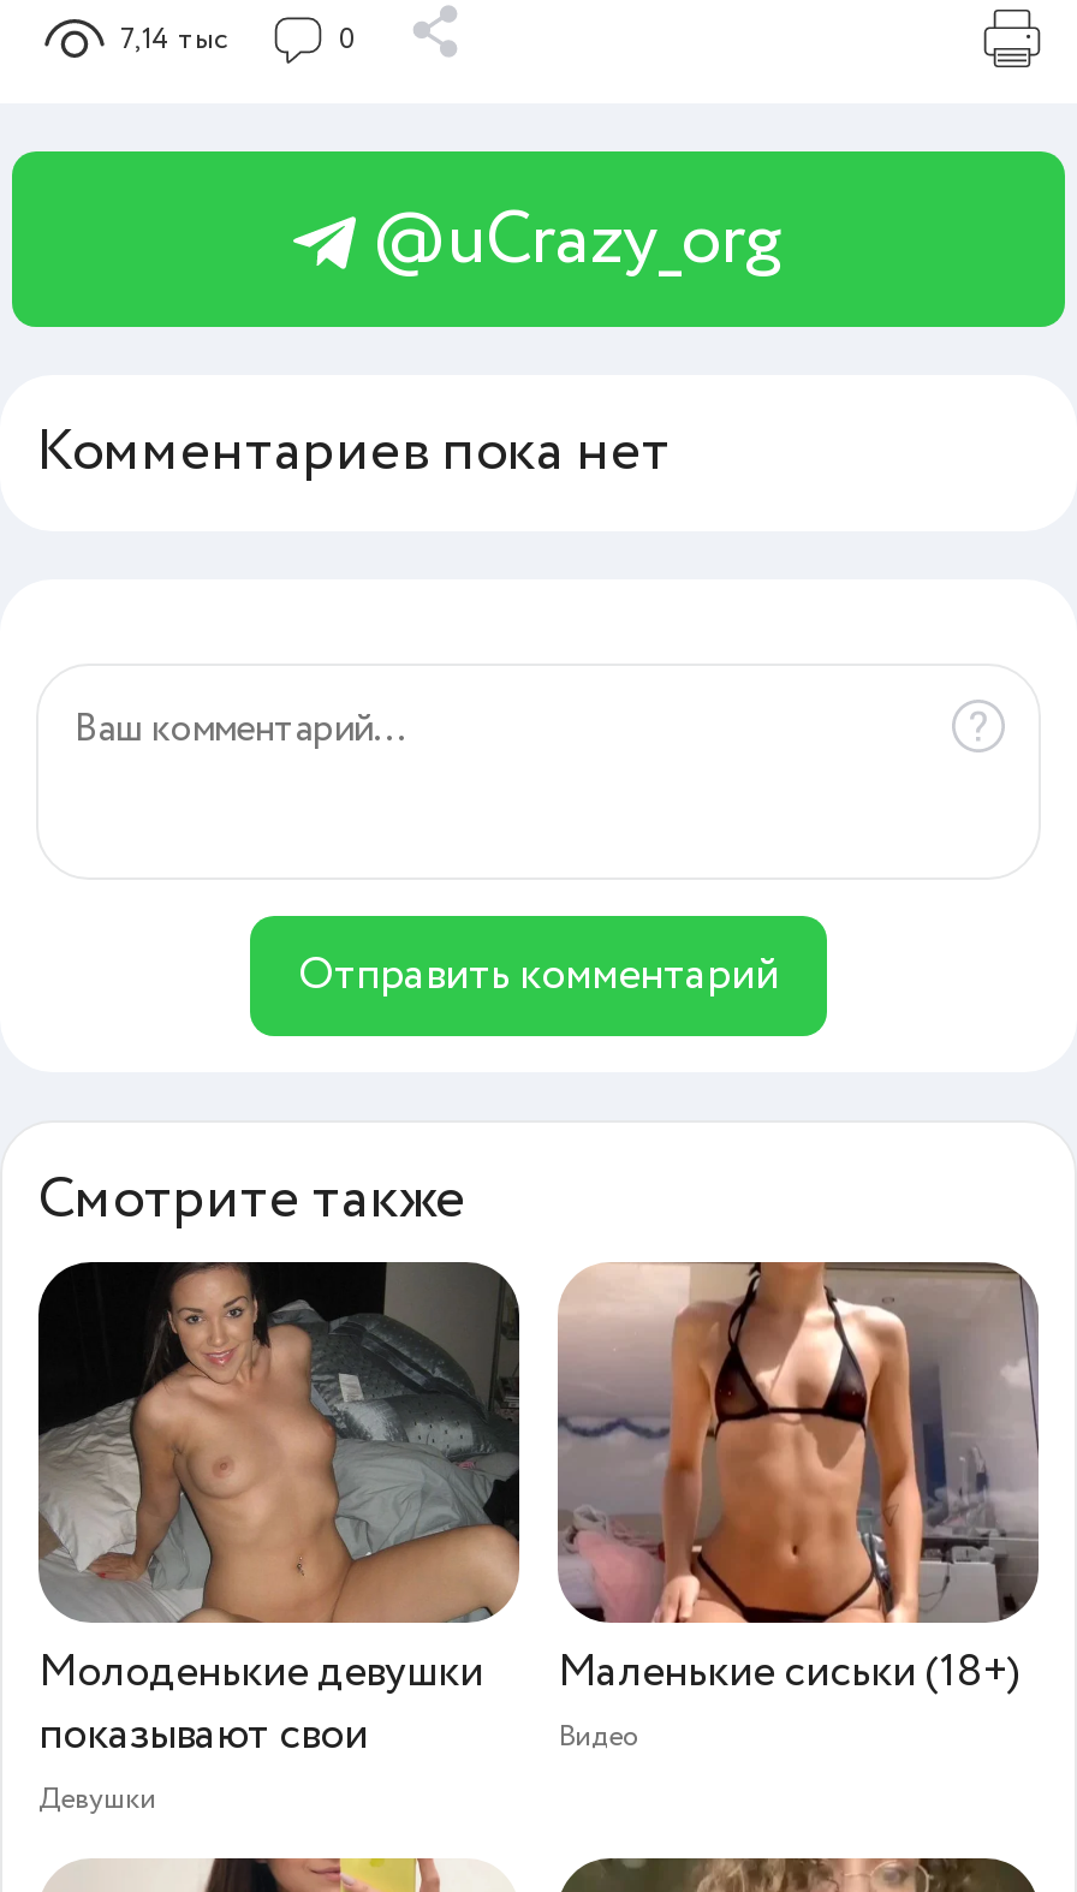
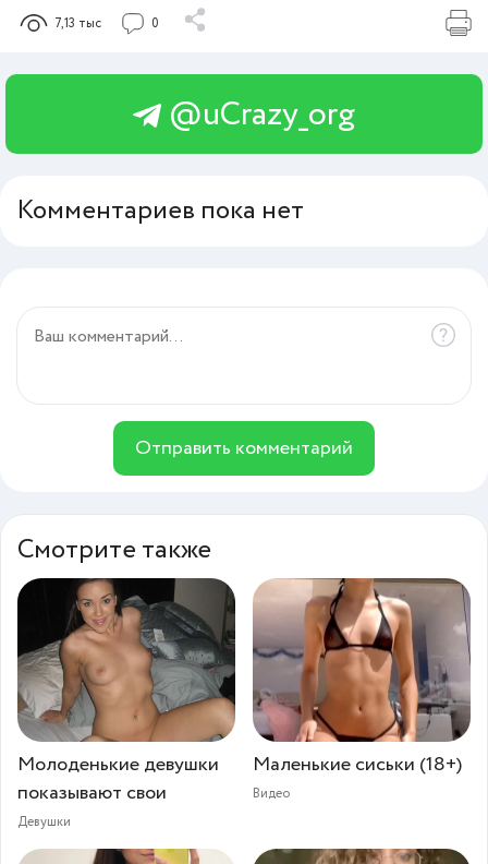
- 7,14 тыс
+ 7,13 тыс
